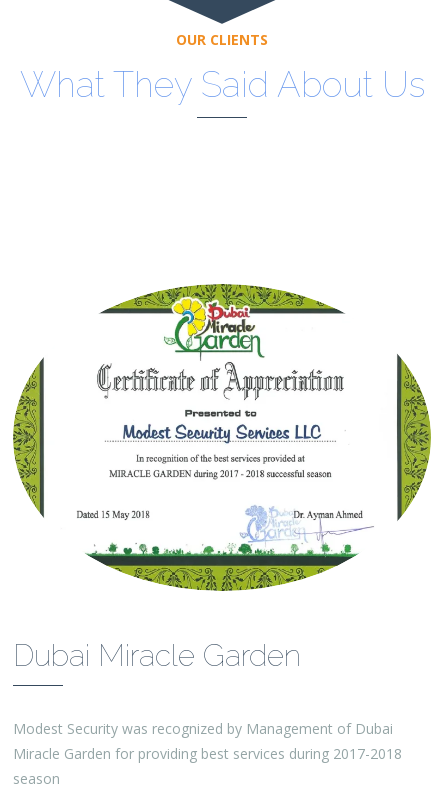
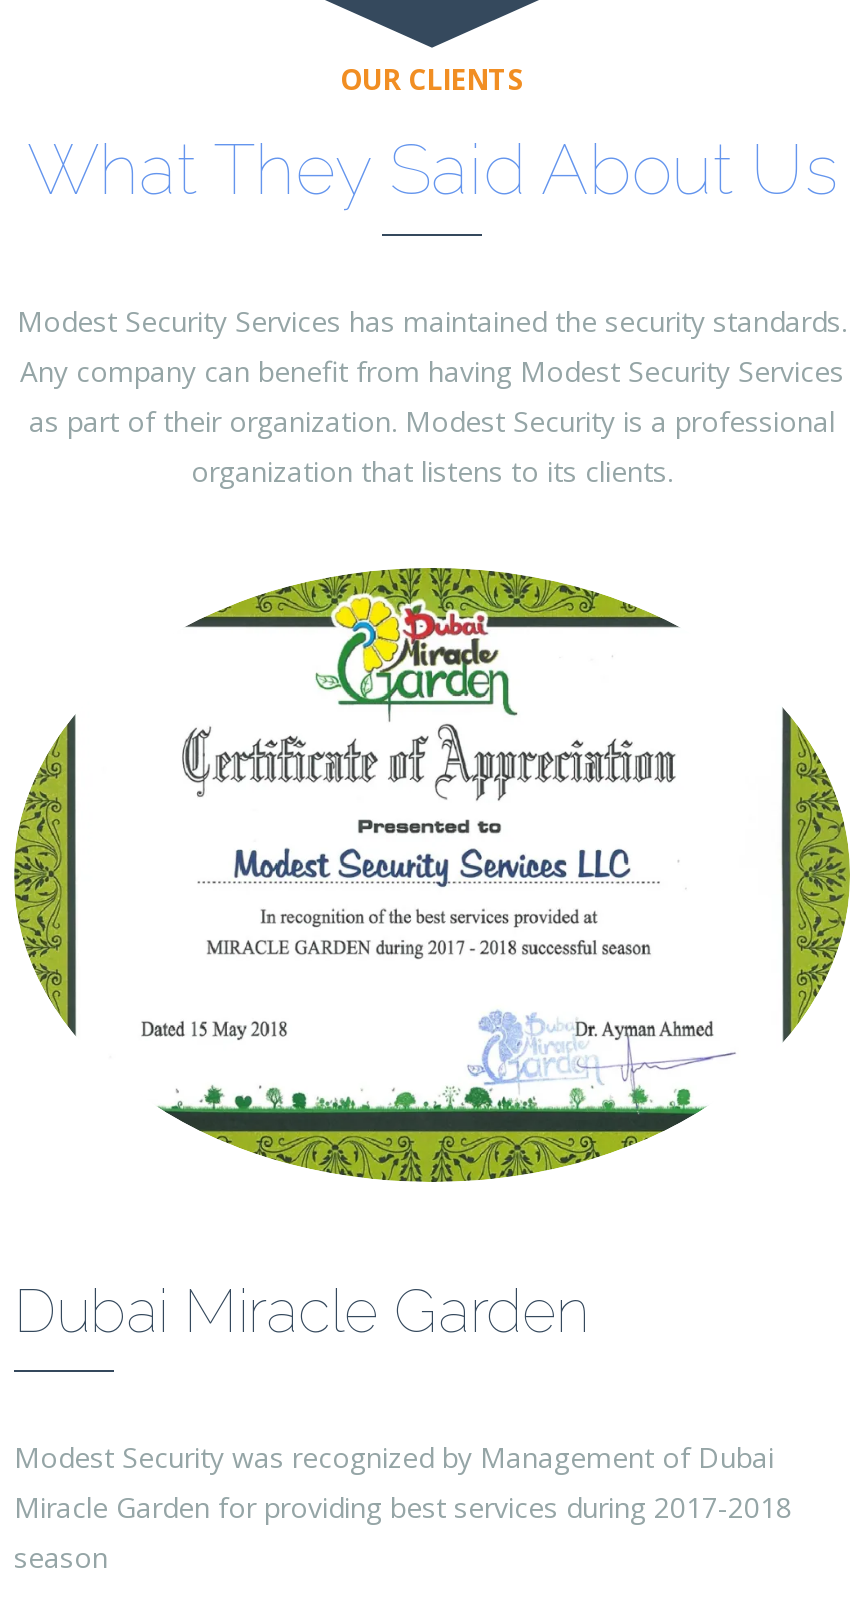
+ Modest Security Services has maintained the security standards.
+ Any company can benefit from having Modest Security Services
+ as part of their organization. Modest Security is a professional
+ organization that listens to its clients.
